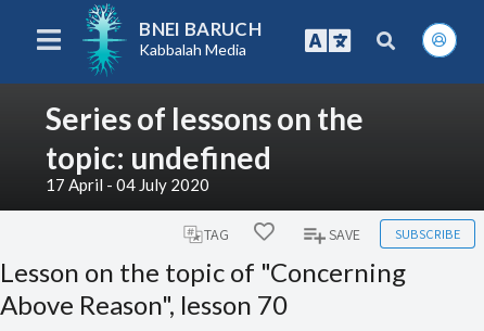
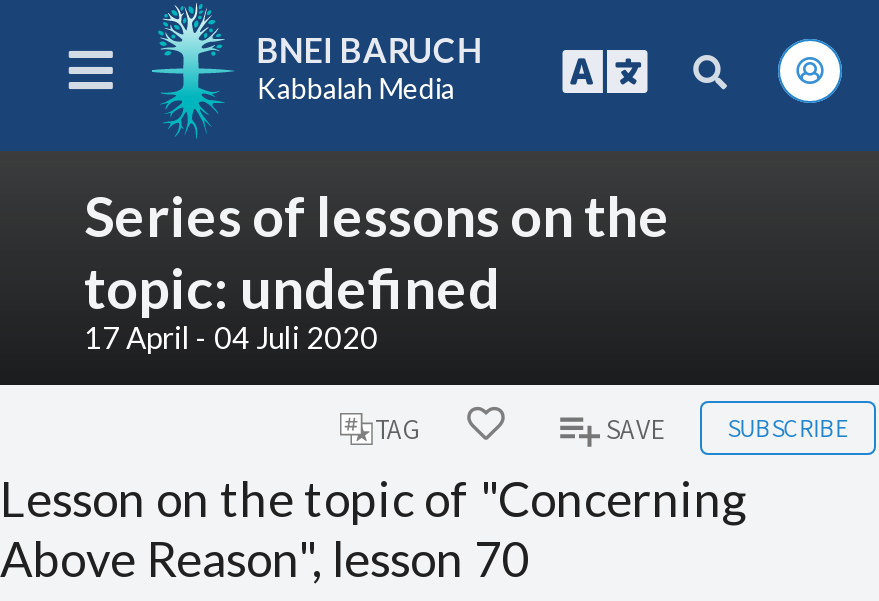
- 17 April - 04 July 2020
+ 17 April - 04 Juli 2020
